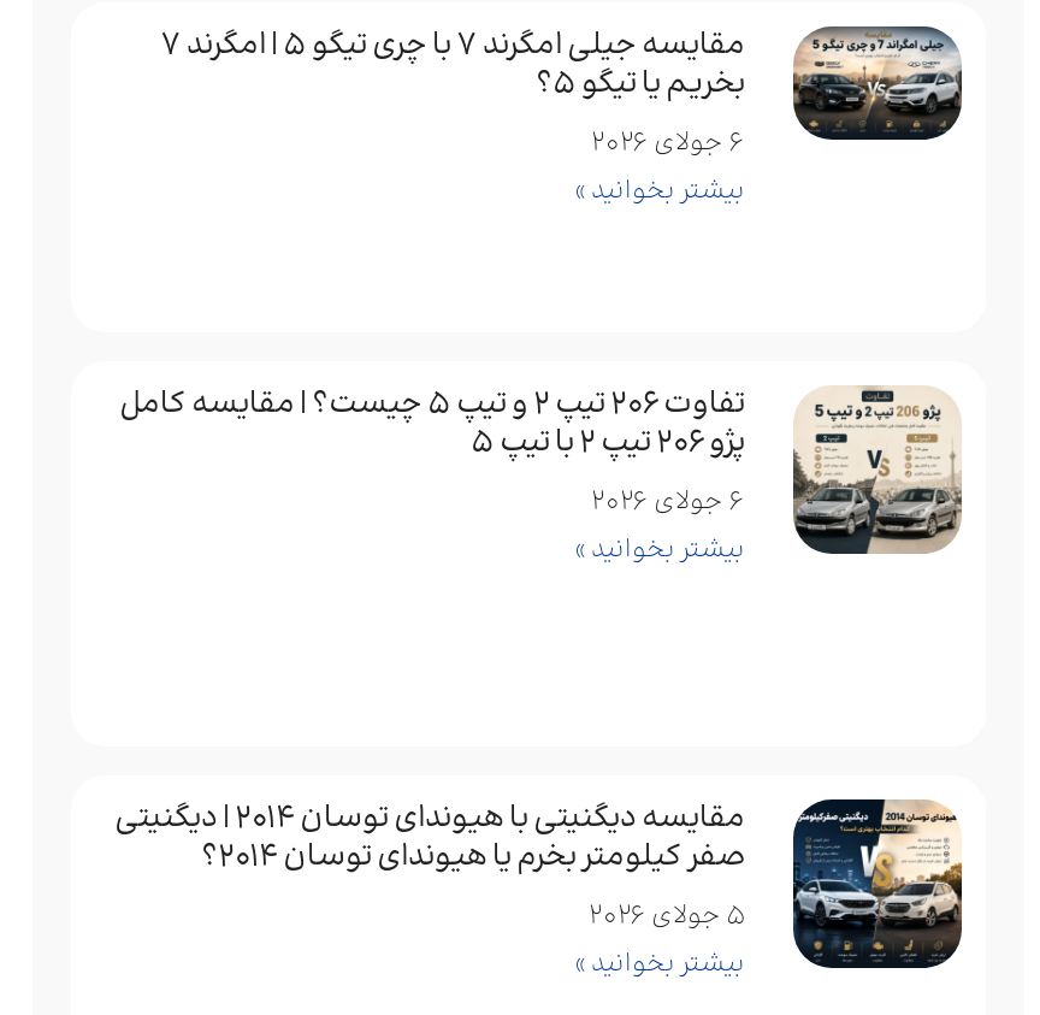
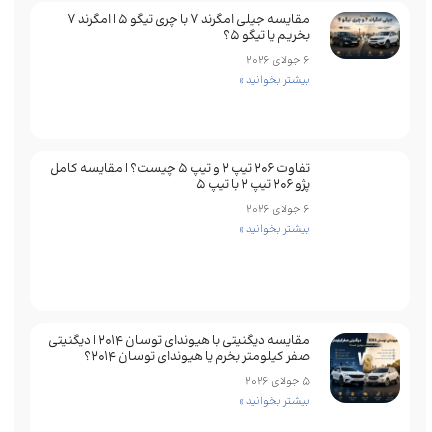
- [image]
